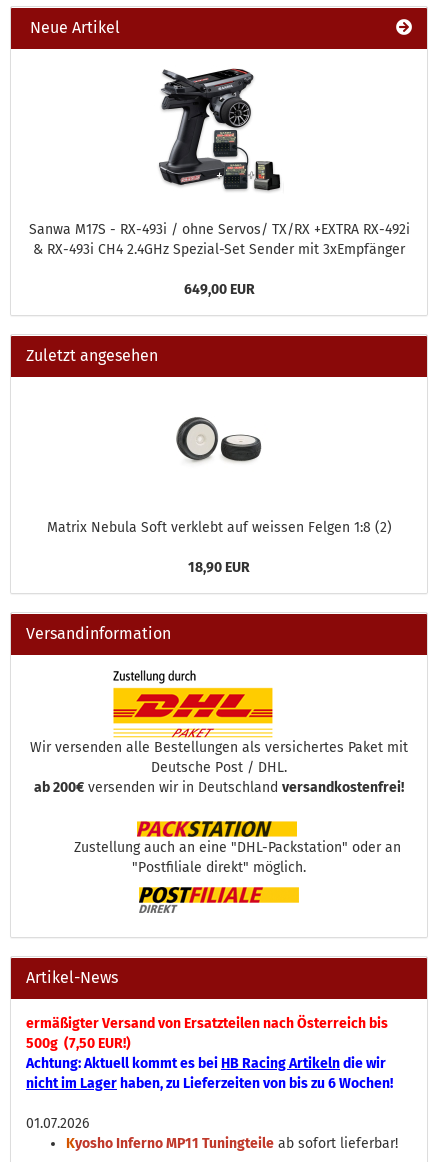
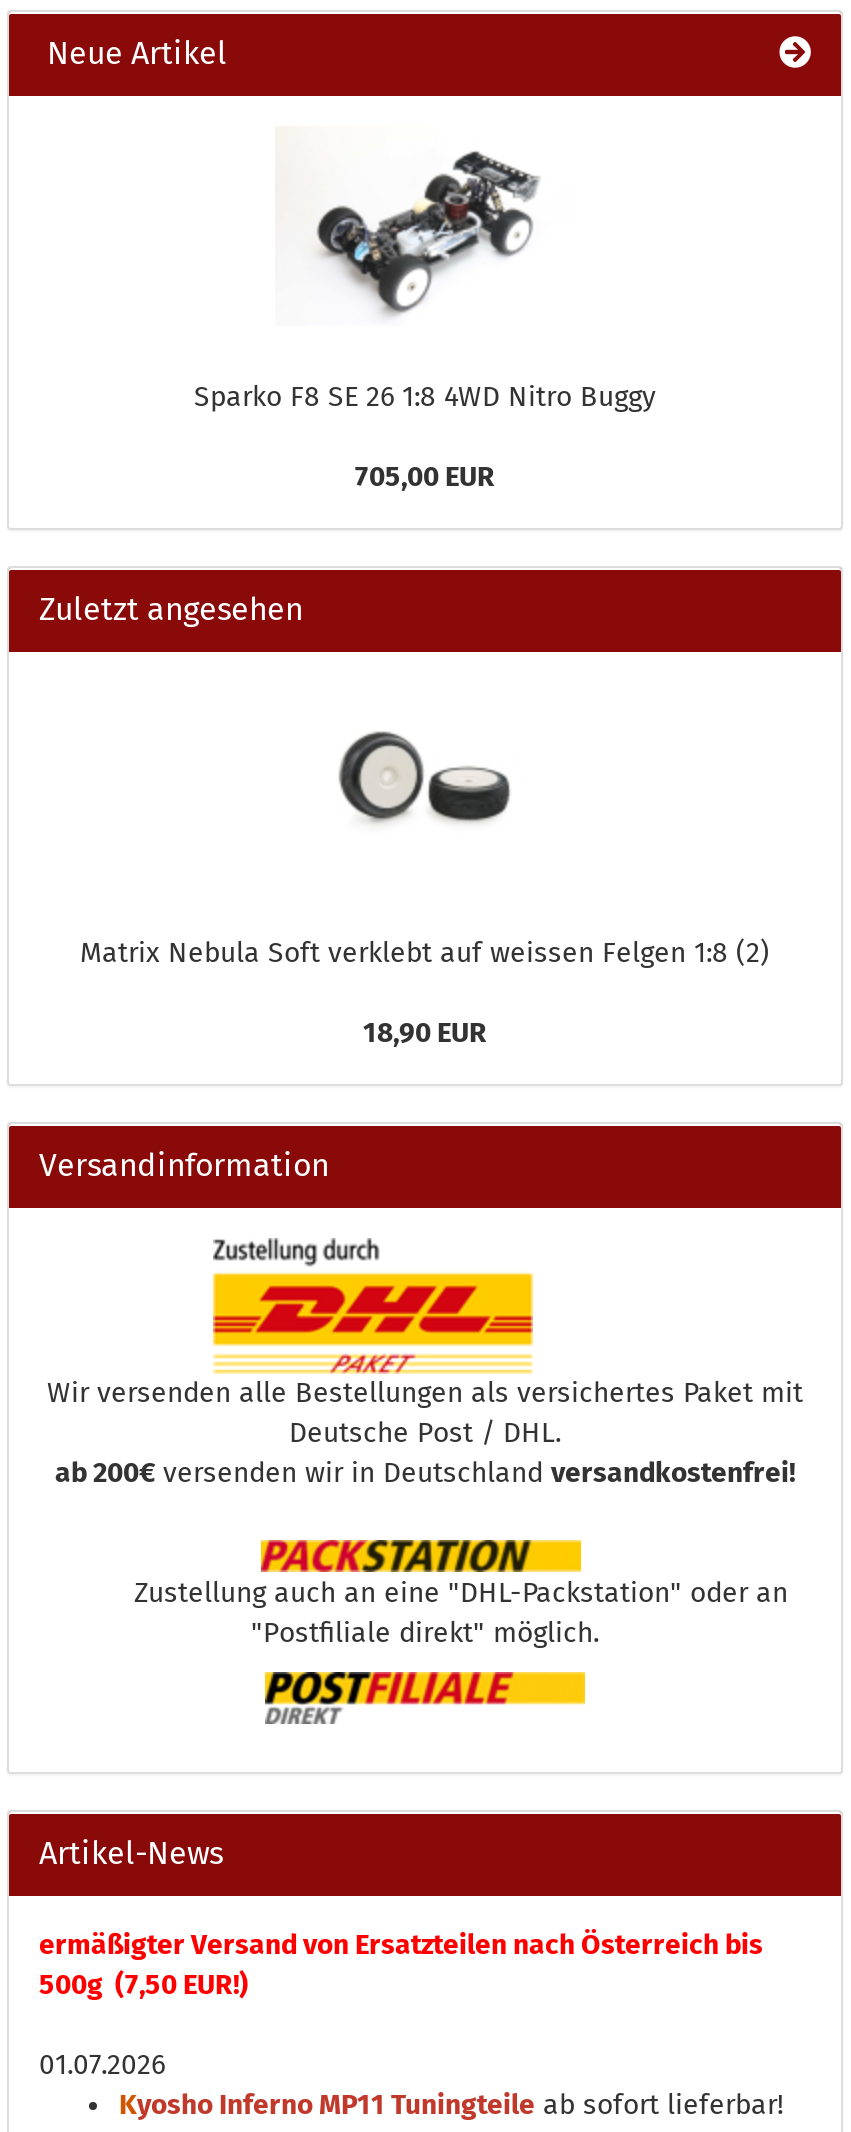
- [image]
- Sanwa M17S - RX-493i / ohne Servos/ TX/RX +EXTRA RX-492i
- & RX-493i CH4 2.4GHz Spezial-Set Sender mit 3xEmpfänger
+ [image]
+ Sparko F8 SE 26 1:8 4WD Nitro Buggy

- 649,00 EUR
+ 705,00 EUR

- Achtung: Aktuell kommt es bei HB Racing Artikeln die wir
- nicht im Lager haben, zu Lieferzeiten von bis zu 6 Wochen!
